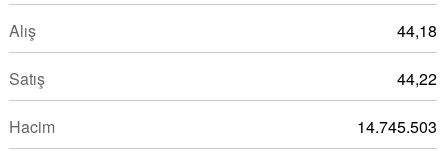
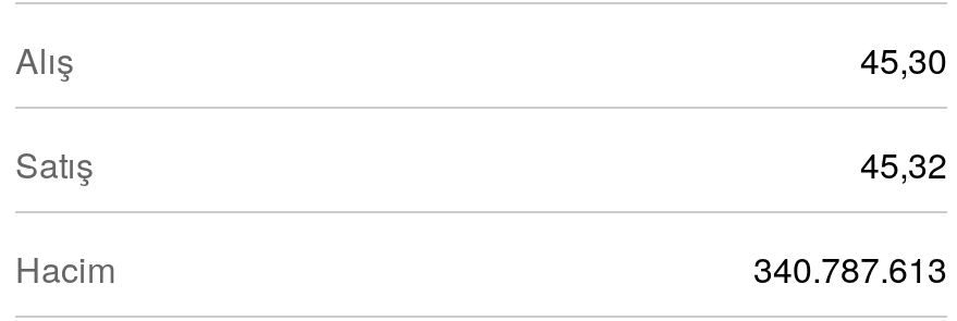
- 44,18
+ 45,30

- 44,22
+ 45,32

- 14.745.503
+ 340.787.613
